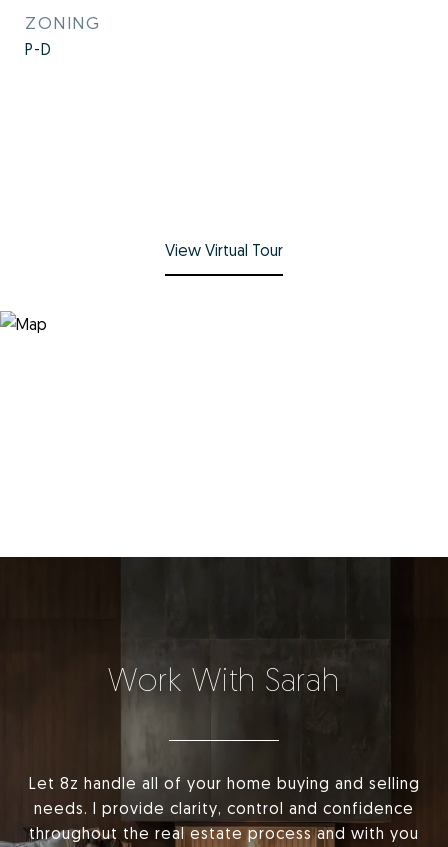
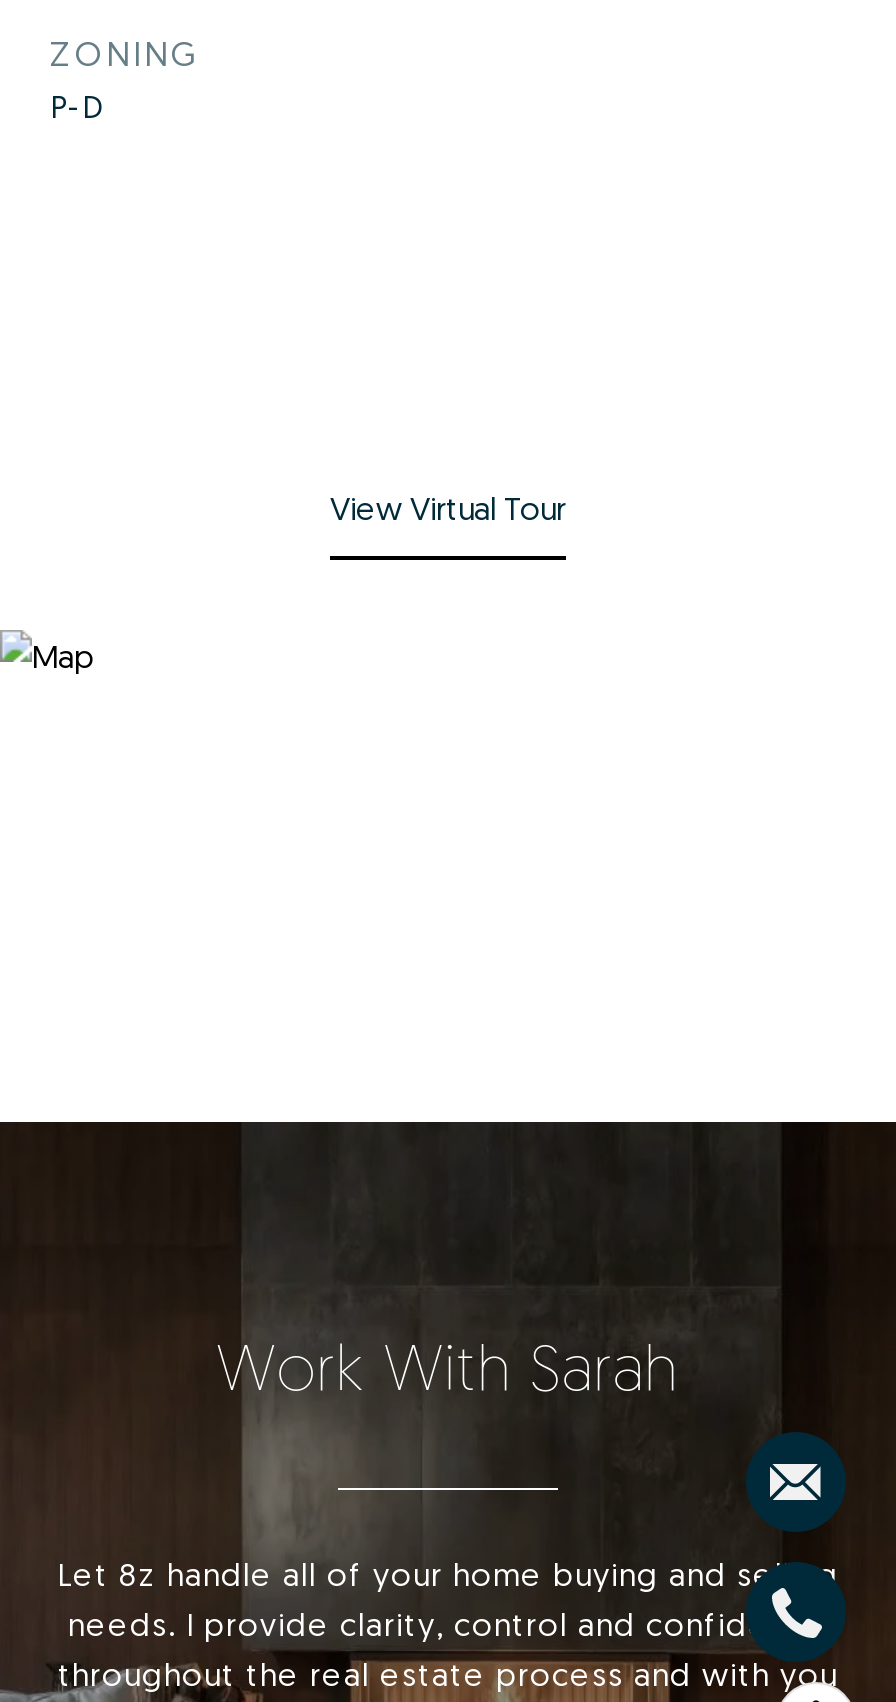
+ [image]
